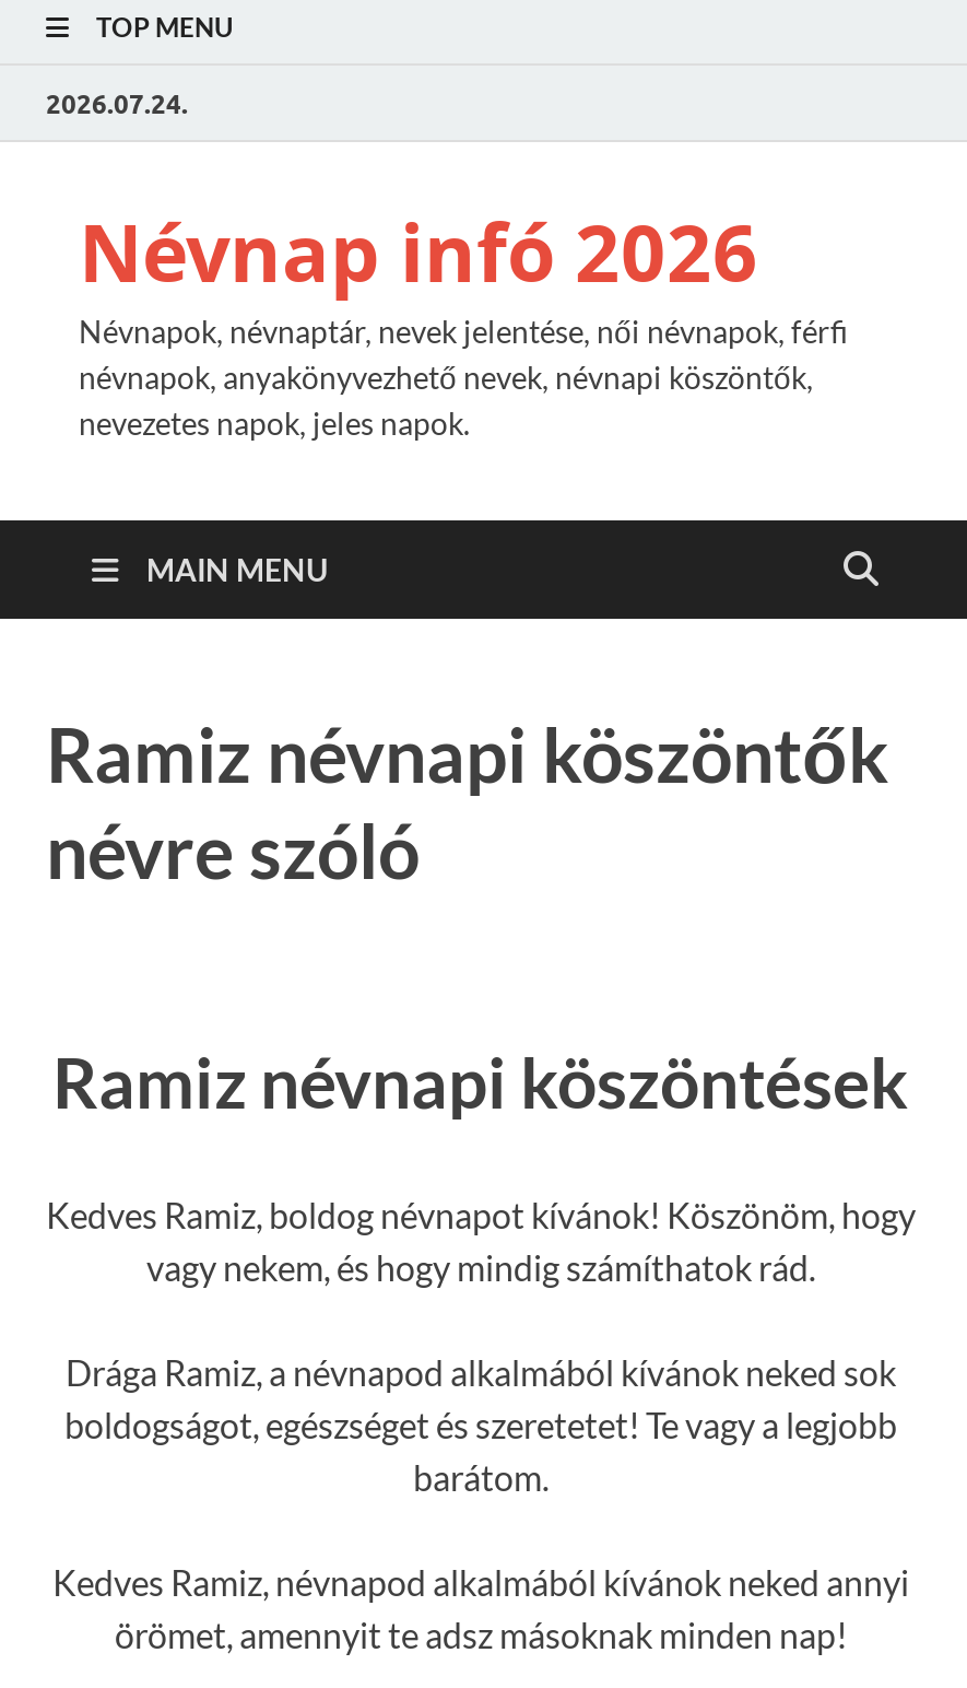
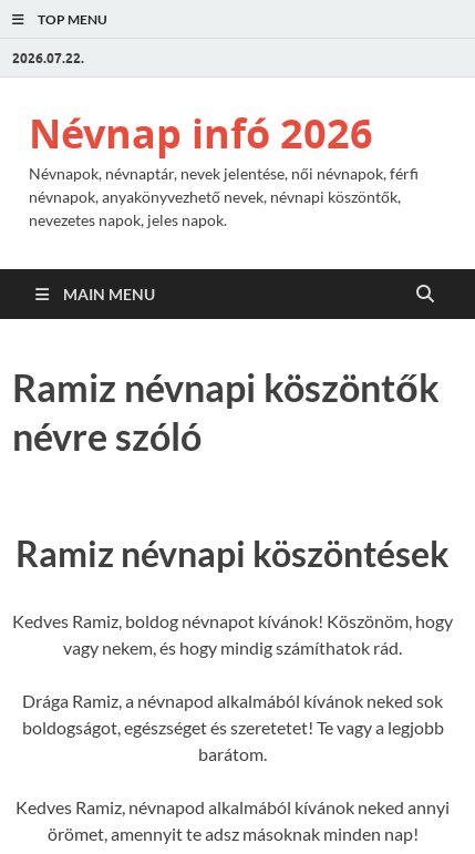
- 2026.07.24.
+ 2026.07.22.
